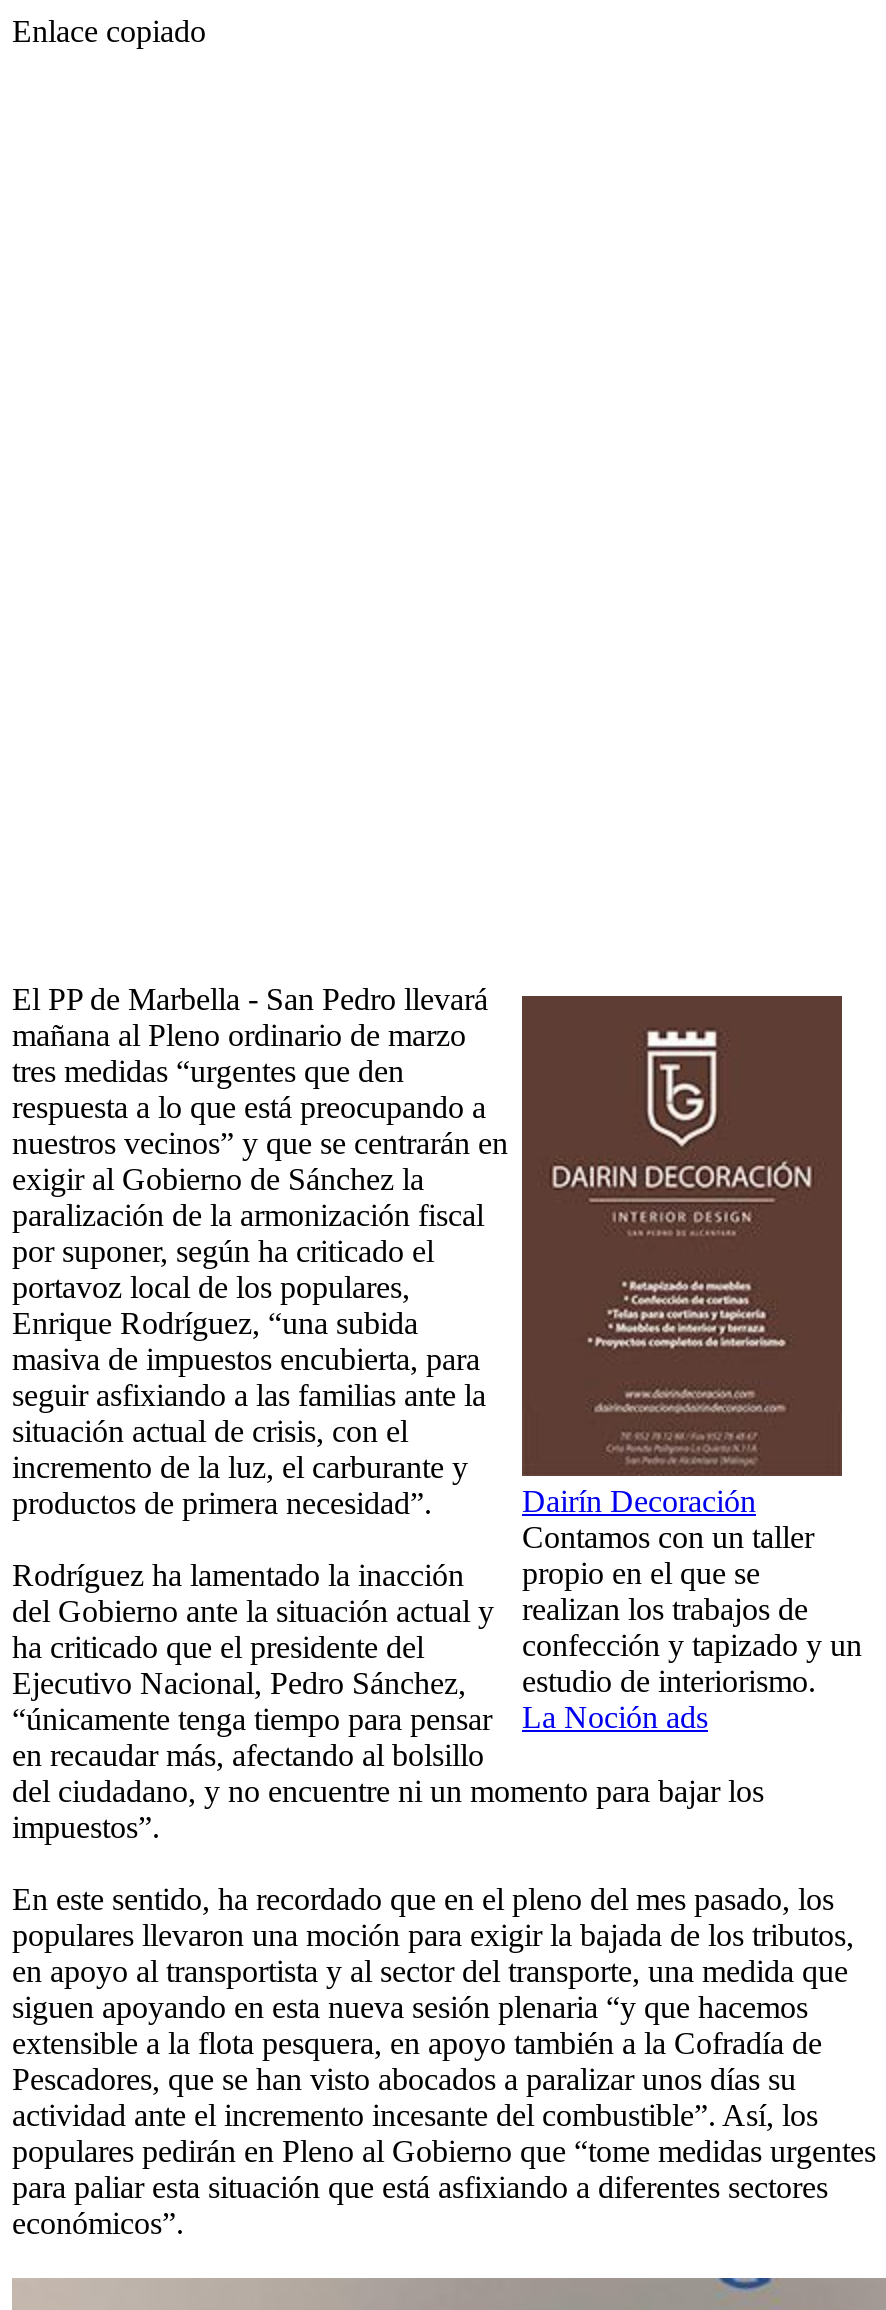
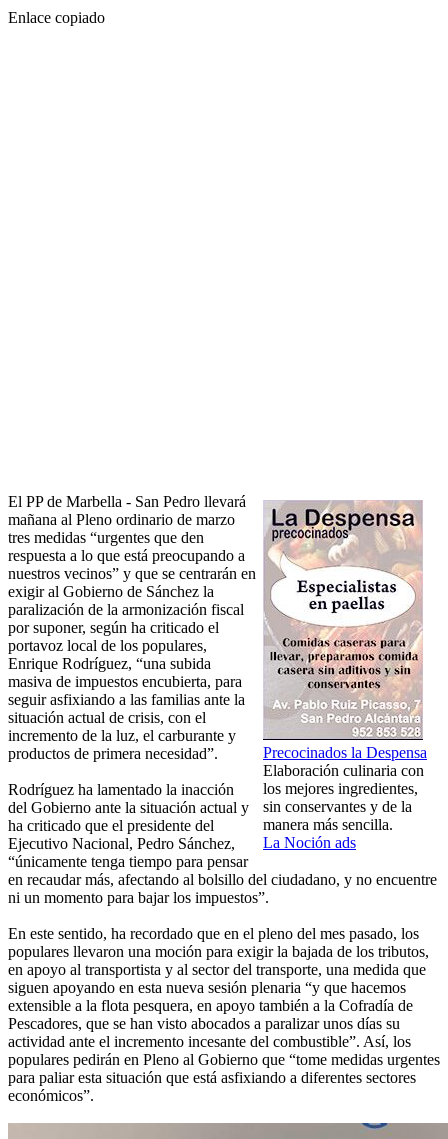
- [image]
- Dairín Decoración
- Contamos con un taller
- propio en el que se
- realizan los trabajos de
- confección y tapizado y un
- estudio de interiorismo.
+ [image]
+ Precocinados la Despensa
+ Elaboración culinaria con
+ los mejores ingredientes,
+ sin conservantes y de la
+ manera más sencilla.
